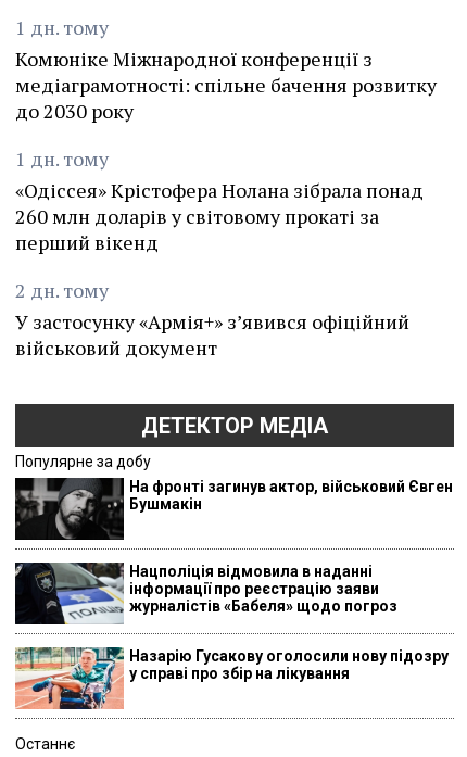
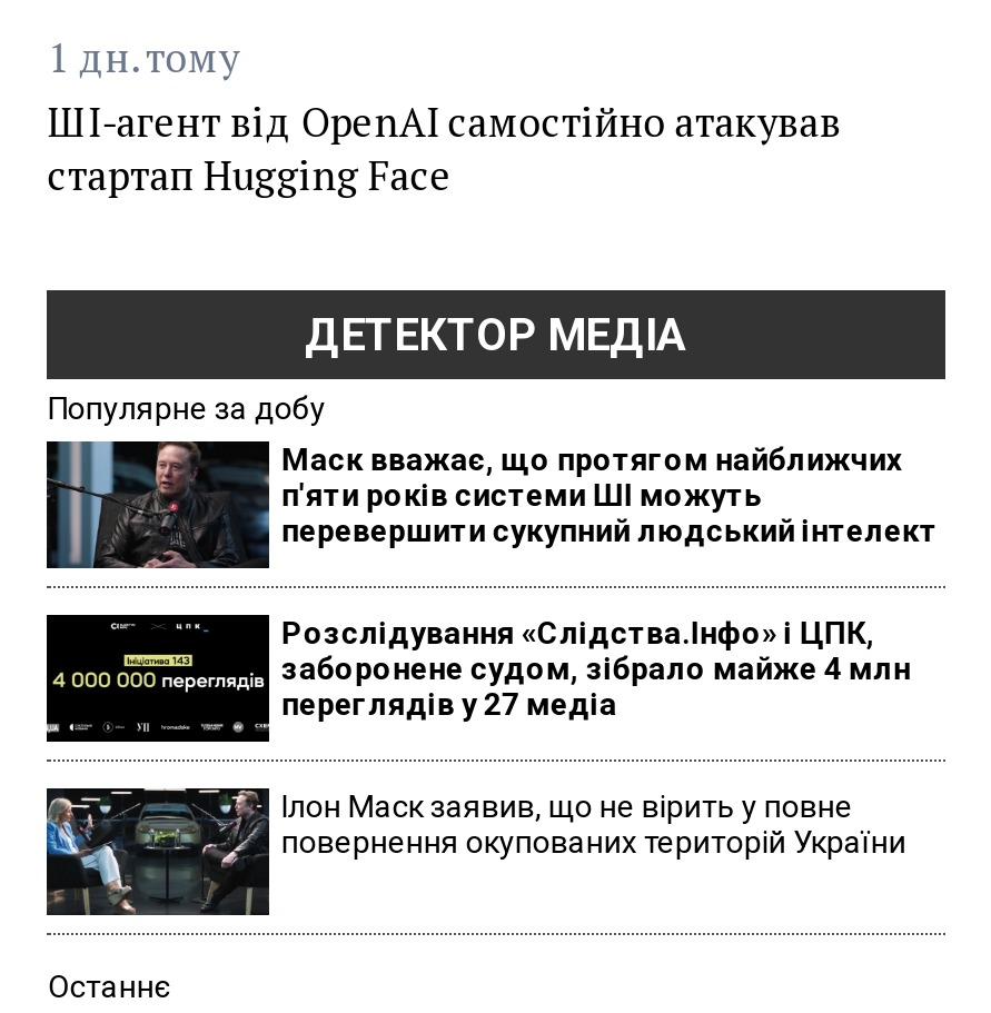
- Комюніке Міжнародної конференції з
- медіаграмотності: спільне бачення розвитку
- до 2030 року
- 1 дн. тому
- «Одіссея» Крістофера Нолана зібрала понад
- 260 млн доларів у світовому прокаті за
- перший вікенд
- 2 дн. тому
- У застосунку «Армія+» зʼявився офіційний
- військовий документ
+ ШІ-агент від OpenAI самостійно атакував
+ стартап Hugging Face

- [image]
- На фронті загинув актор, військовий Євген
- Бушмакін
+ [image]
+ Маск вважає, що протягом найближчих
+ п'яти років системи ШІ можуть
+ перевершити сукупний людський інтелект

- [image]
- Нацполіція відмовила в наданні
- інформації про реєстрацію заяви
- журналістів «Бабеля» щодо погроз
+ [image]
+ Розслідування «Слідства.Інфо» і ЦПК,
+ заборонене судом, зібрало майже 4 млн
+ переглядів у 27 медіа

- [image]
- Назарію Гусакову оголосили нову підозру
- у справі про збір на лікування
+ [image]
+ Ілон Маск заявив, що не вірить у повне
+ повернення окупованих територій України
